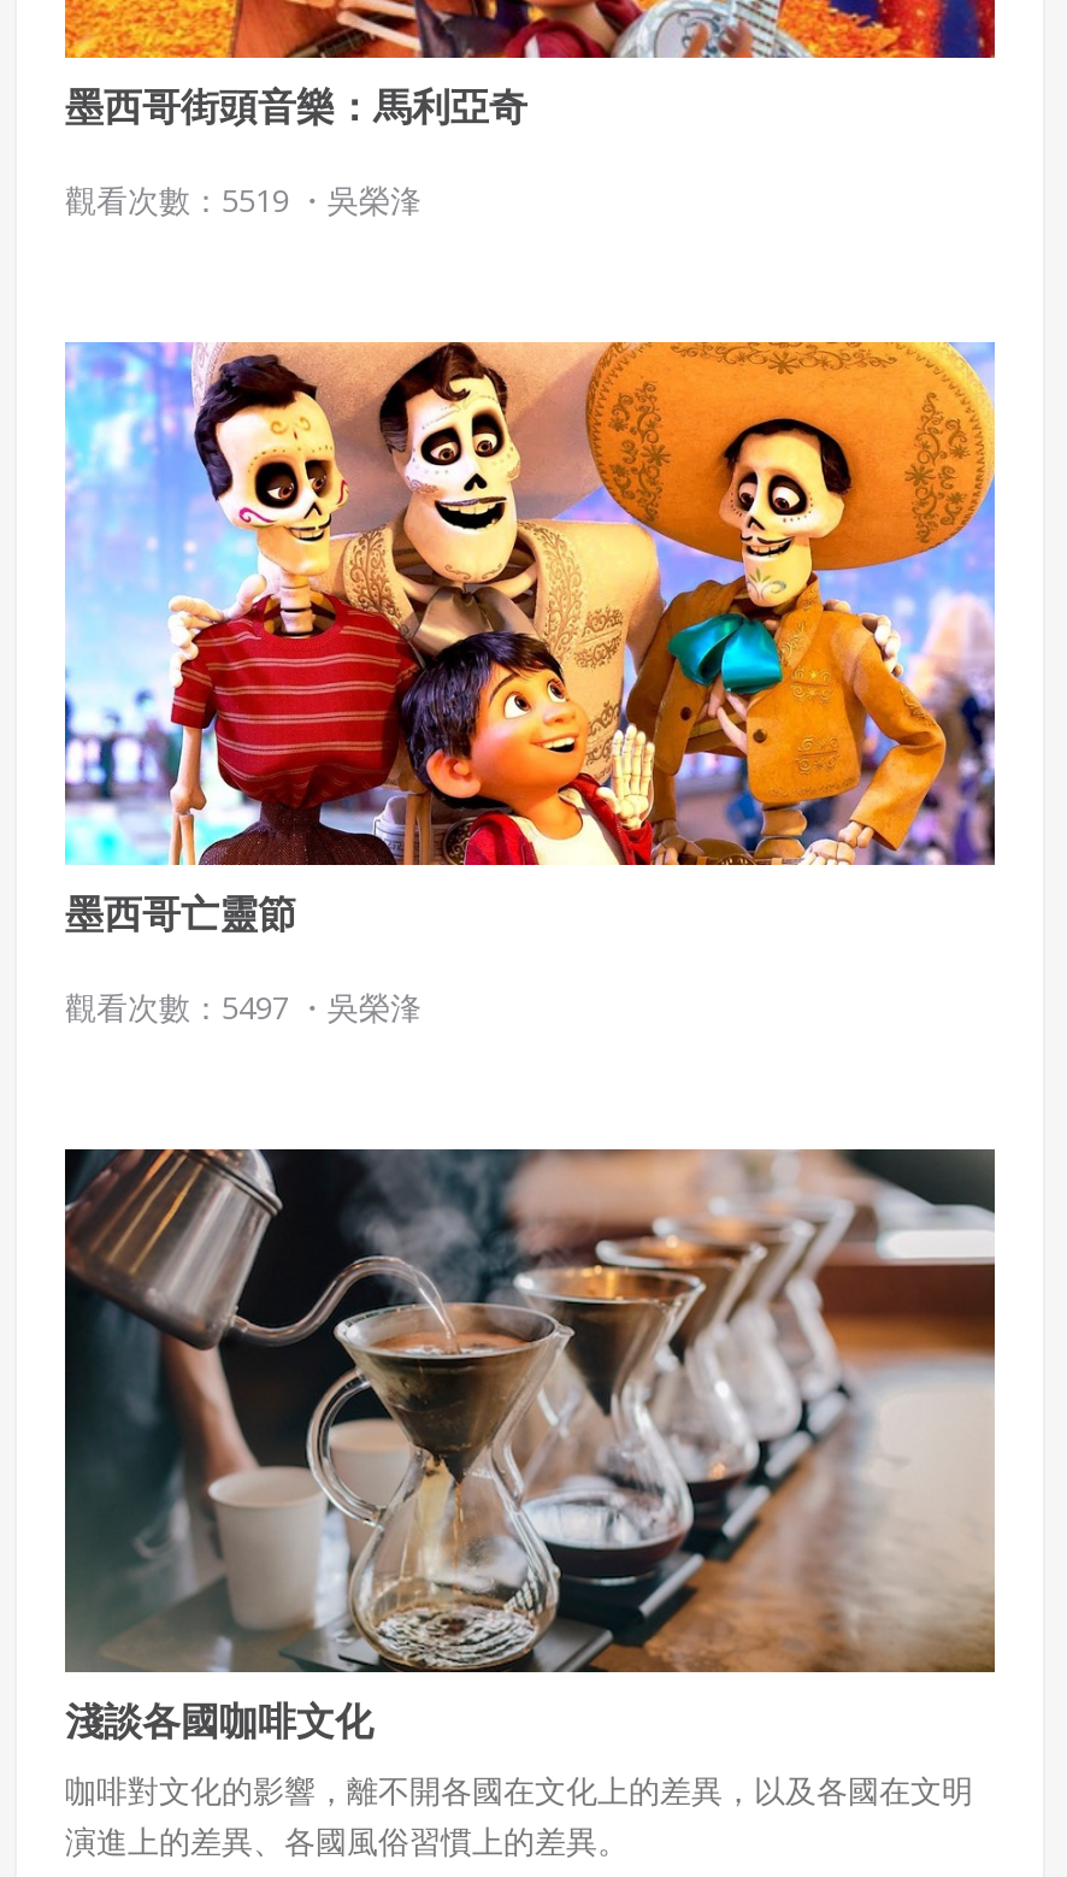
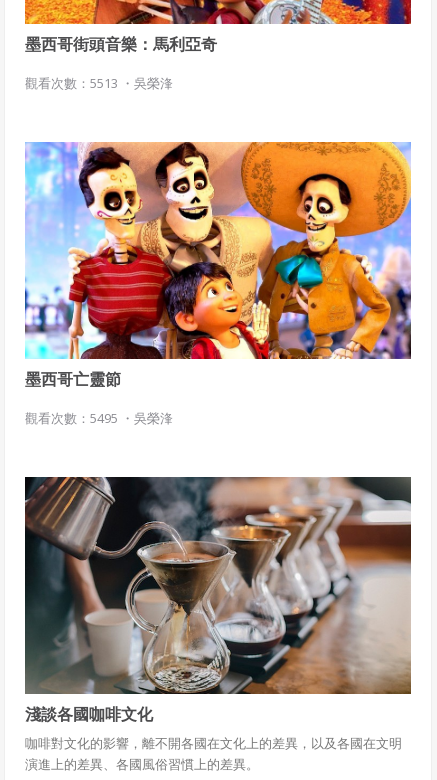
- 觀看次數：5519 ・吳榮浲
+ 觀看次數：5513 ・吳榮浲

- 觀看次數：5497 ・吳榮浲
+ 觀看次數：5495 ・吳榮浲
